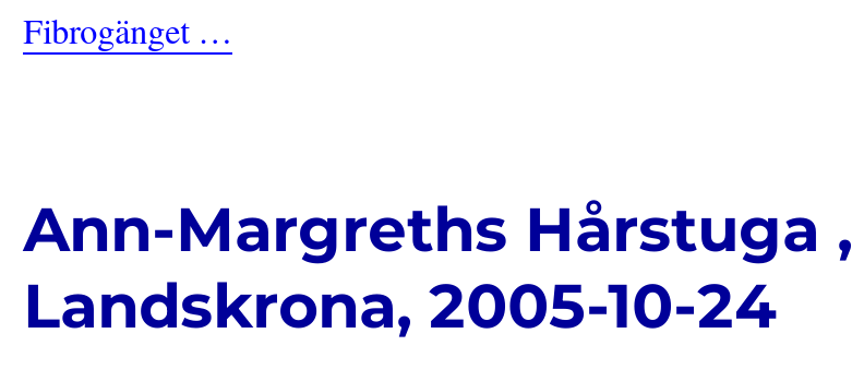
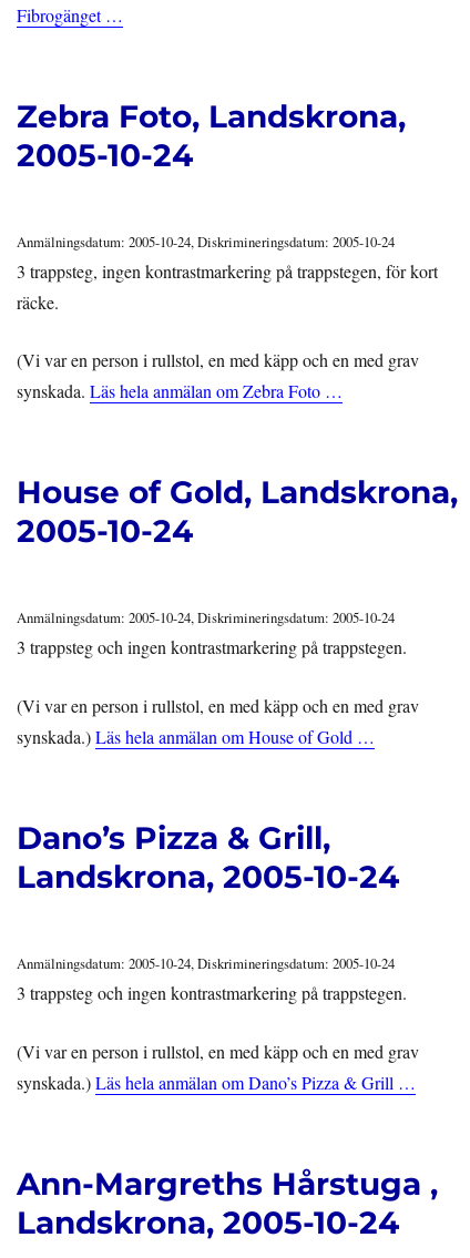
+ Zebra Foto, Landskrona,
+ 2005-10-24
+ Anmälningsdatum: 2005-10-24, Diskrimineringsdatum: 2005-10-24
+ 3 trappsteg, ingen kontrastmarkering på trappstegen, för kort
+ räcke.
+ (Vi var en person i rullstol, en med käpp och en med grav
+ synskada. Läs hela anmälan om Zebra Foto …
+ House of Gold, Landskrona,
+ 2005-10-24
+ Anmälningsdatum: 2005-10-24, Diskrimineringsdatum: 2005-10-24
+ 3 trappsteg och ingen kontrastmarkering på trappstegen.
+ (Vi var en person i rullstol, en med käpp och en med grav
+ synskada.) Läs hela anmälan om House of Gold …
+ Dano’s Pizza & Grill,
+ Landskrona, 2005-10-24
+ Anmälningsdatum: 2005-10-24, Diskrimineringsdatum: 2005-10-24
+ 3 trappsteg och ingen kontrastmarkering på trappstegen.
+ (Vi var en person i rullstol, en med käpp och en med grav
+ synskada.) Läs hela anmälan om Dano’s Pizza & Grill …
